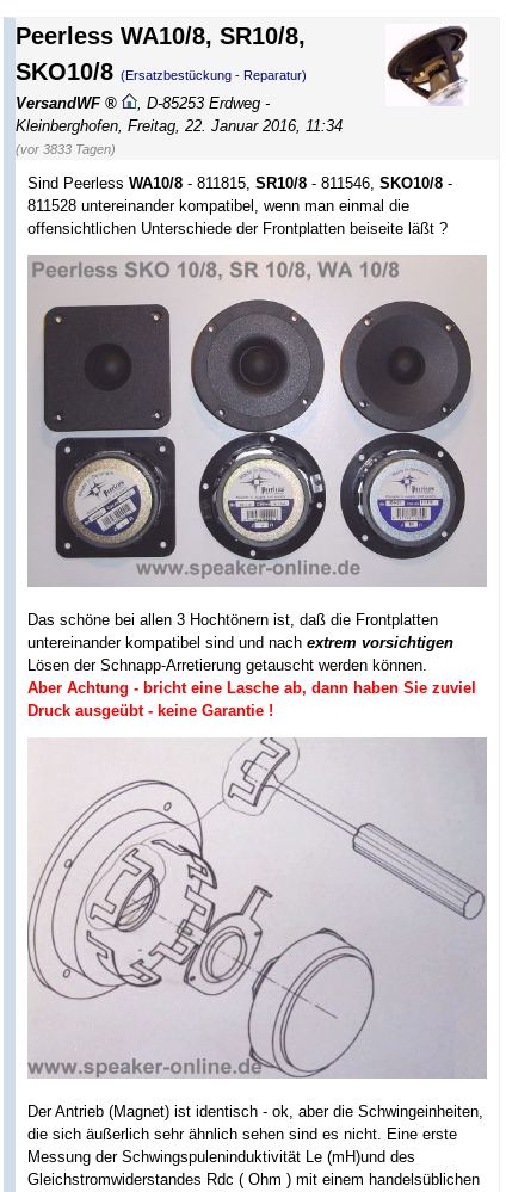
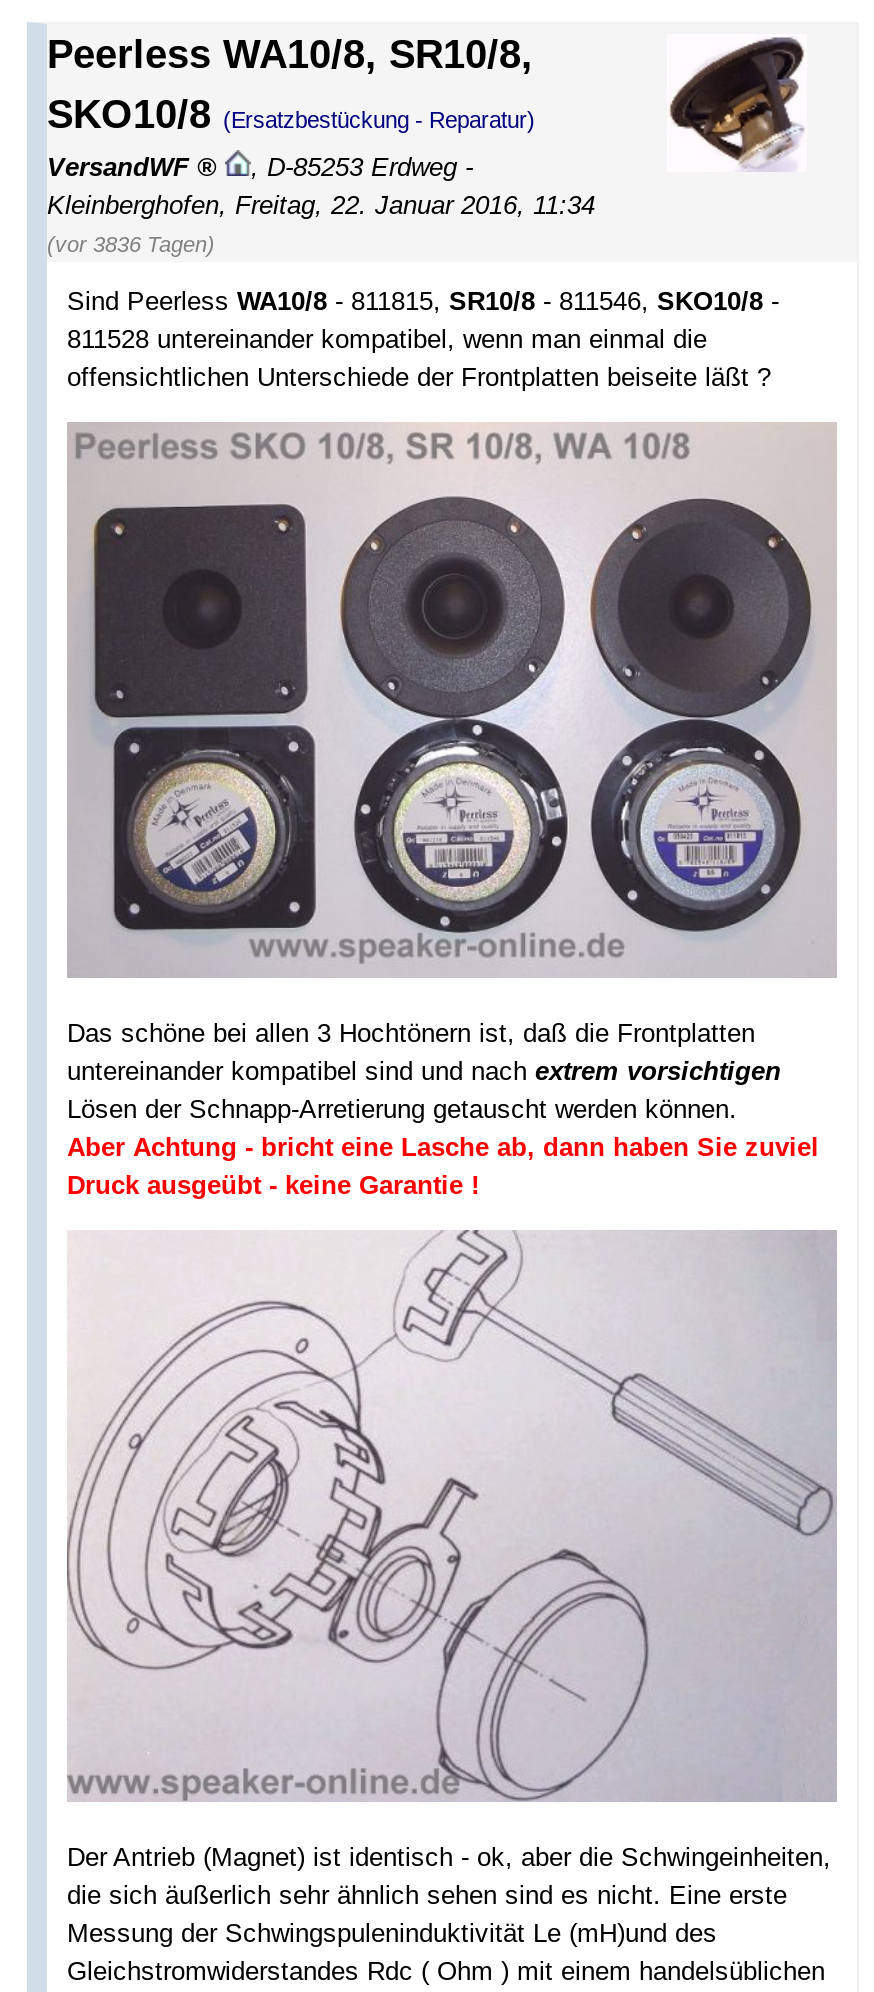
- (vor 3833 Tagen)
+ (vor 3836 Tagen)
